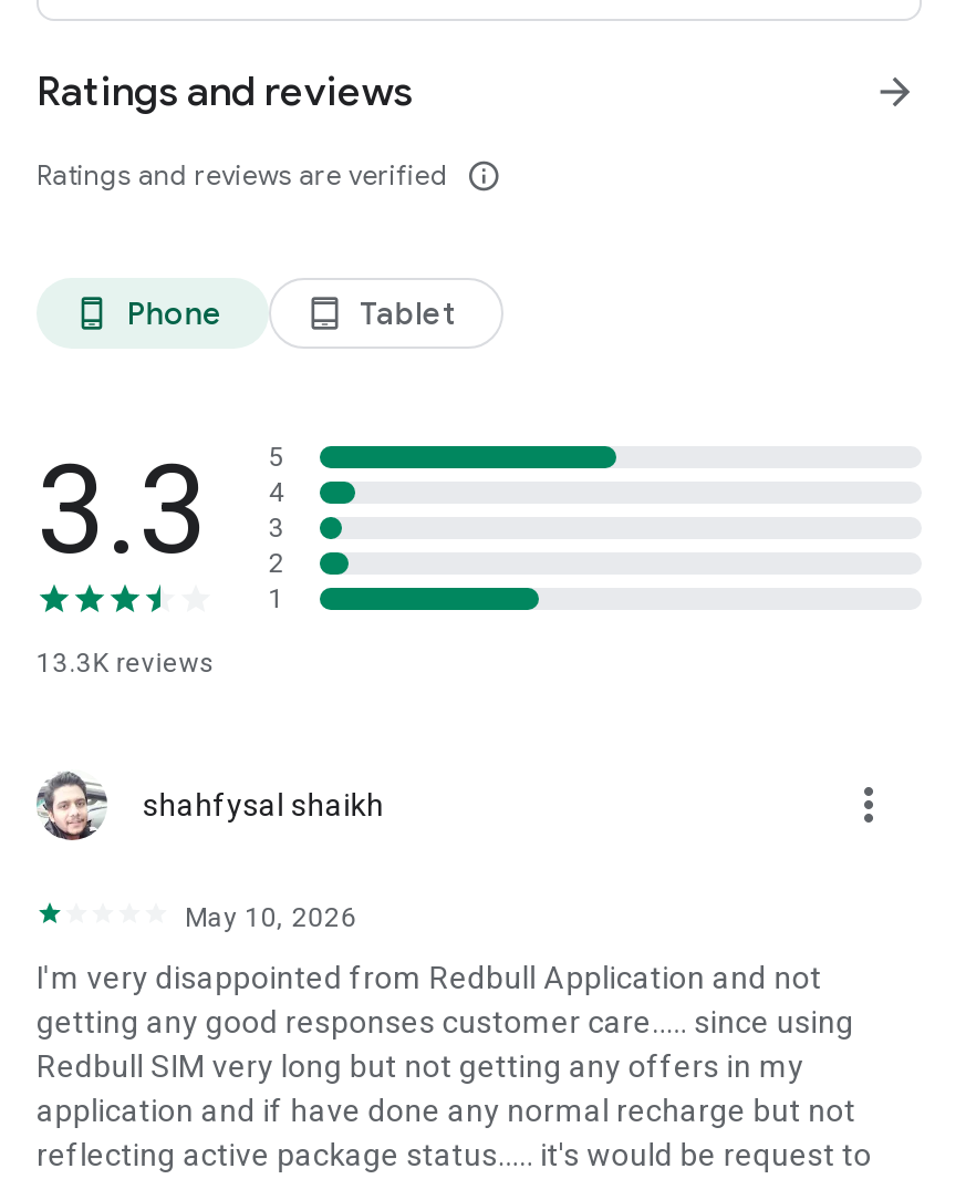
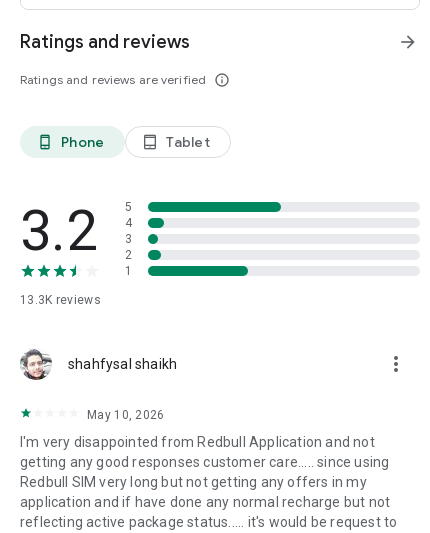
- 3.3 5 4 3 2
+ 3.2 5 4 3 2
